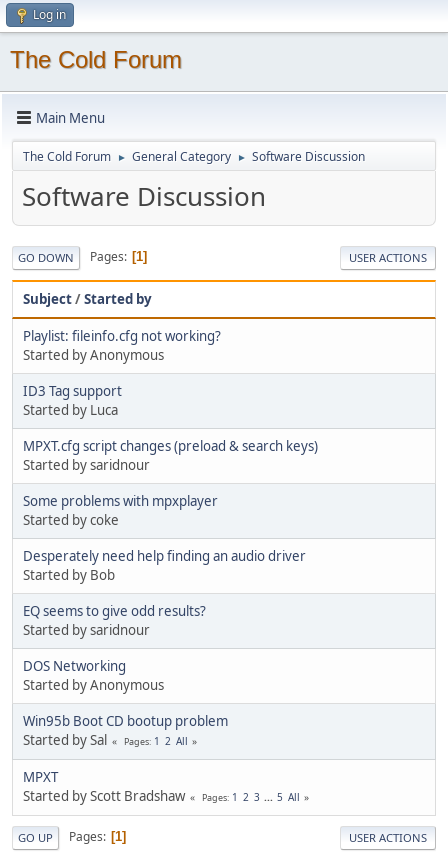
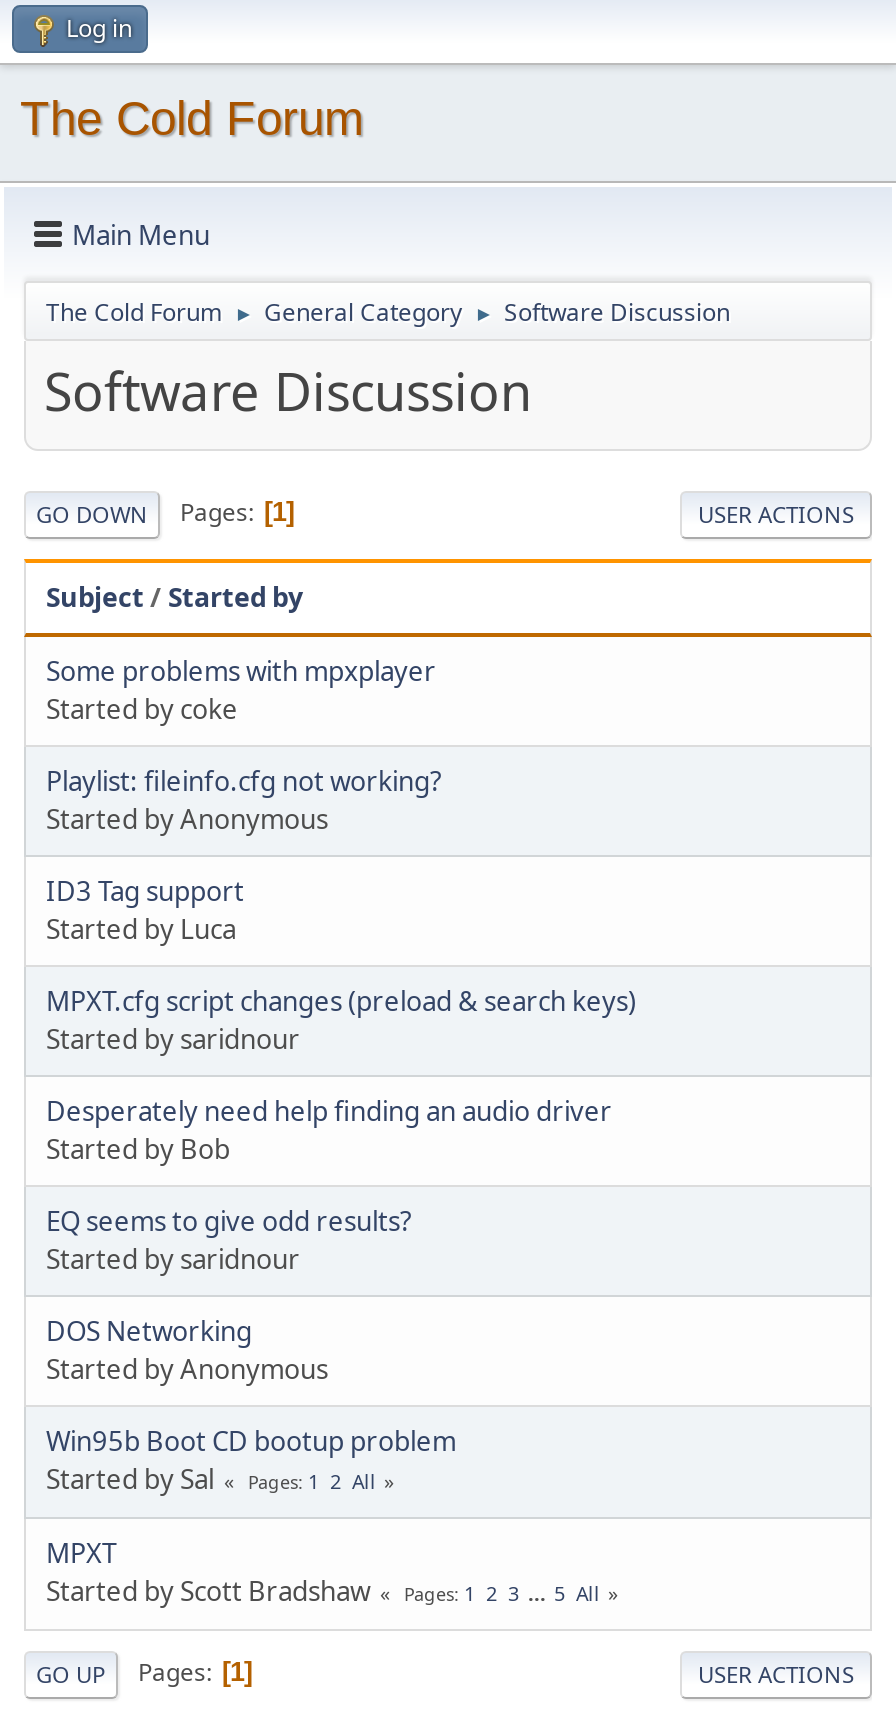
moved down: Playlist: fileinfo.cfg not working? | Started by Anonymous | ID3 Tag support | Started by Luca | MPXT.cfg script changes (preload & search keys) | Started by saridnour

moved up: Some problems with mpxplayer | Started by coke
